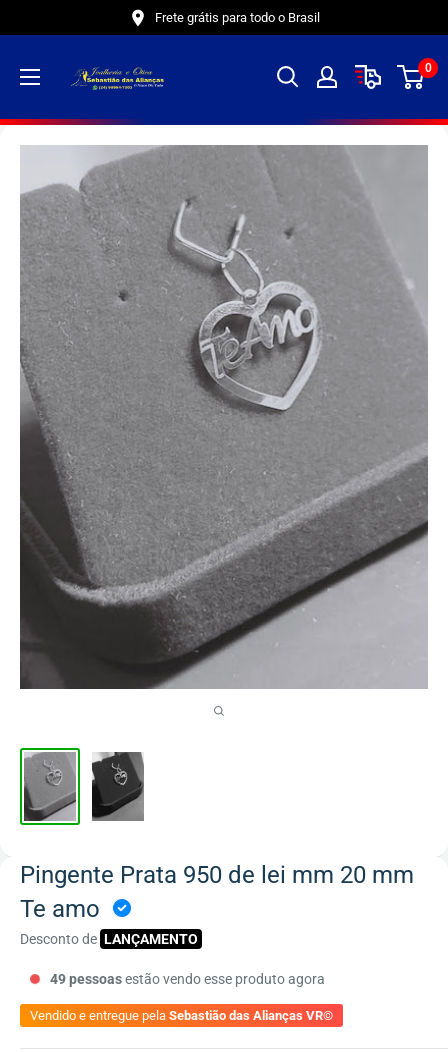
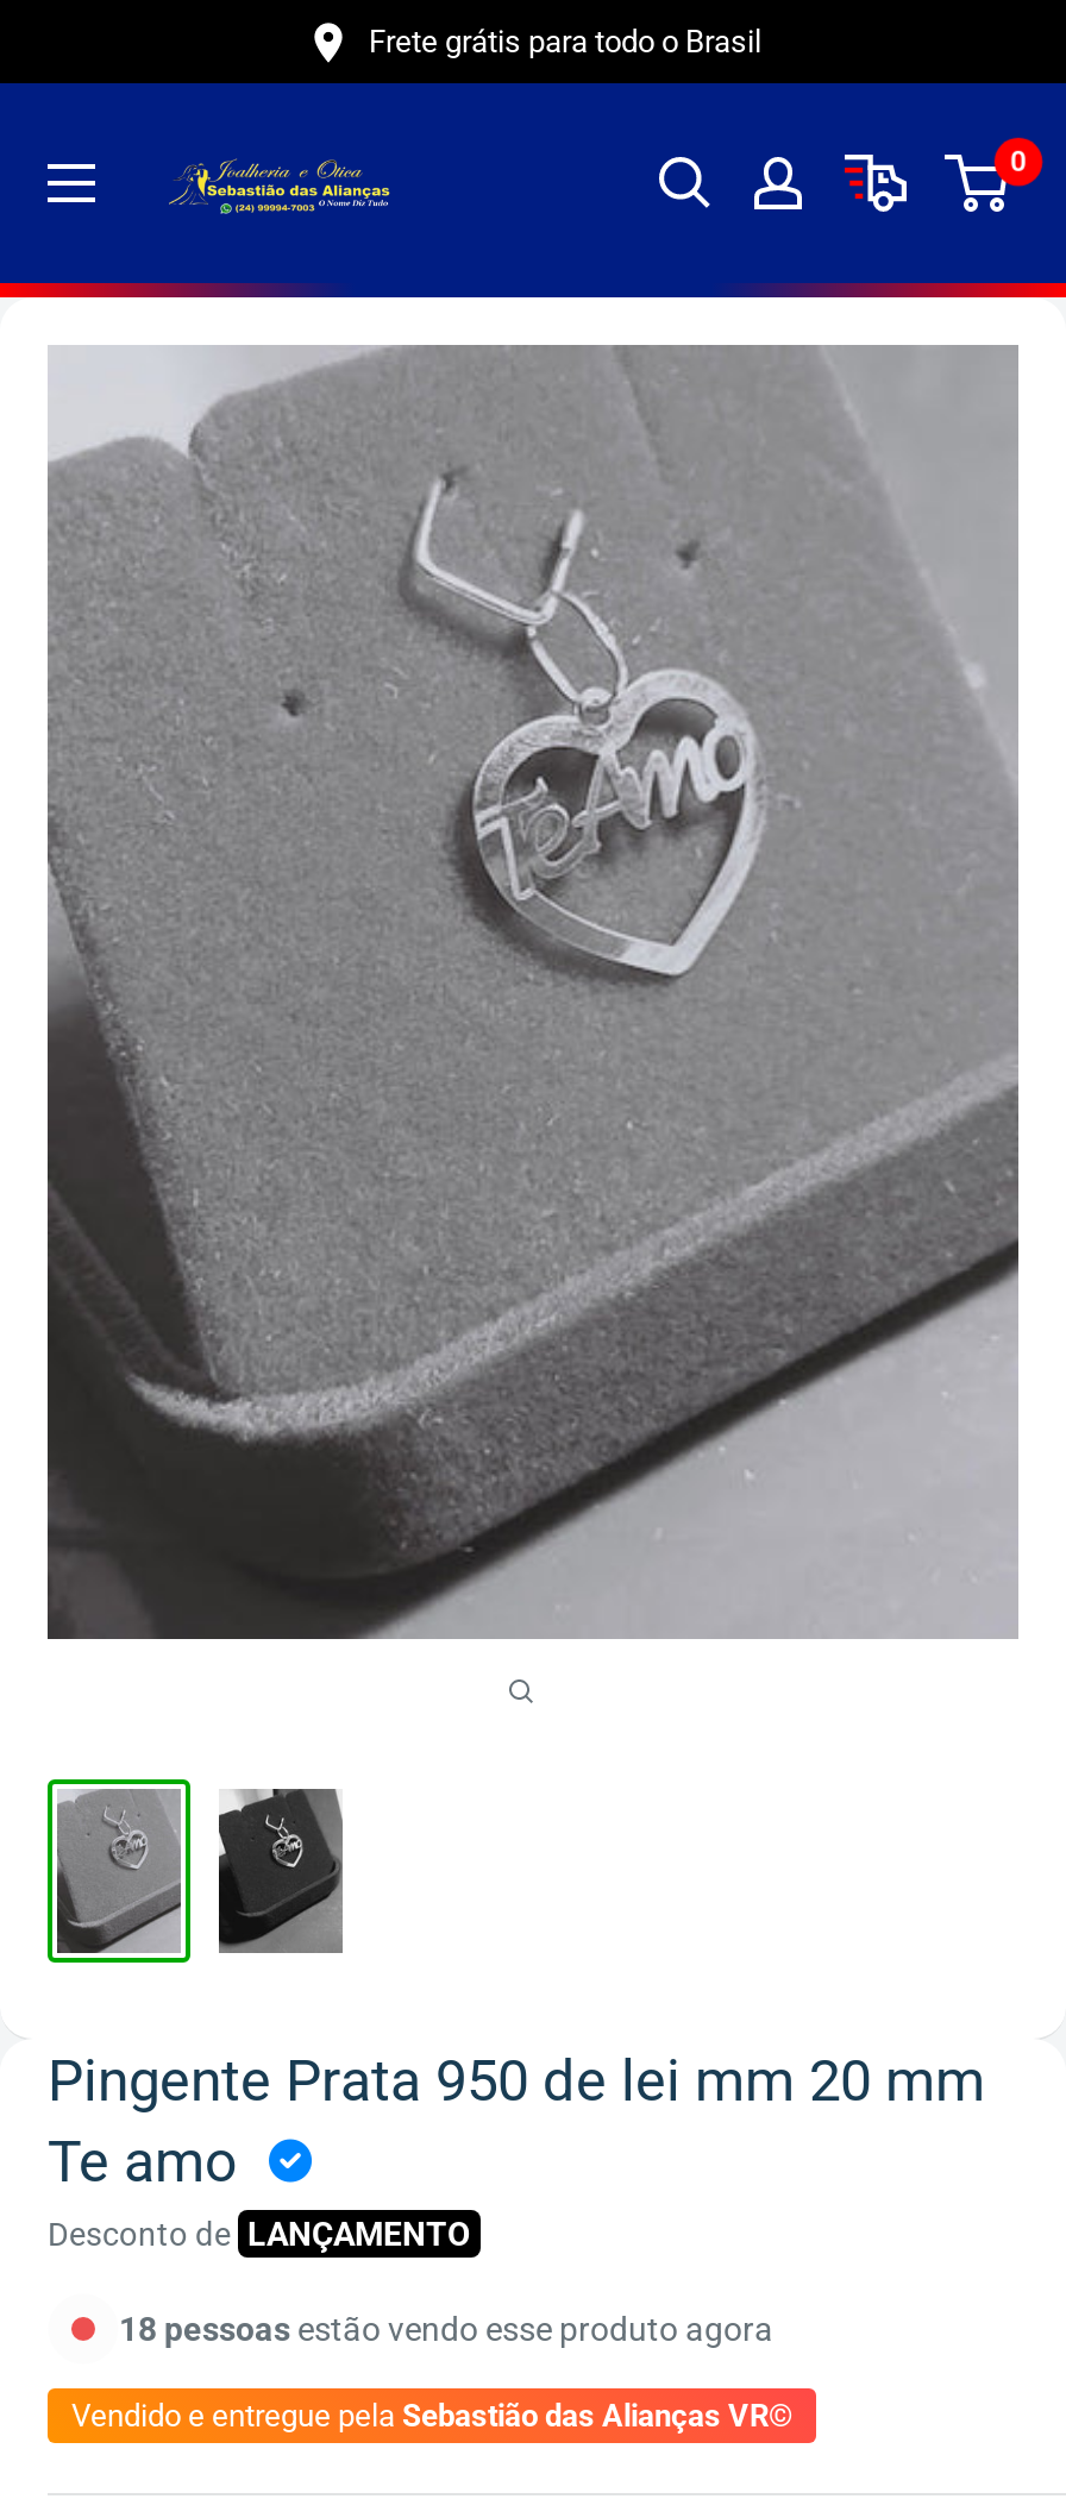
- 49 pessoas estão vendo esse produto agora
+ 18 pessoas estão vendo esse produto agora
